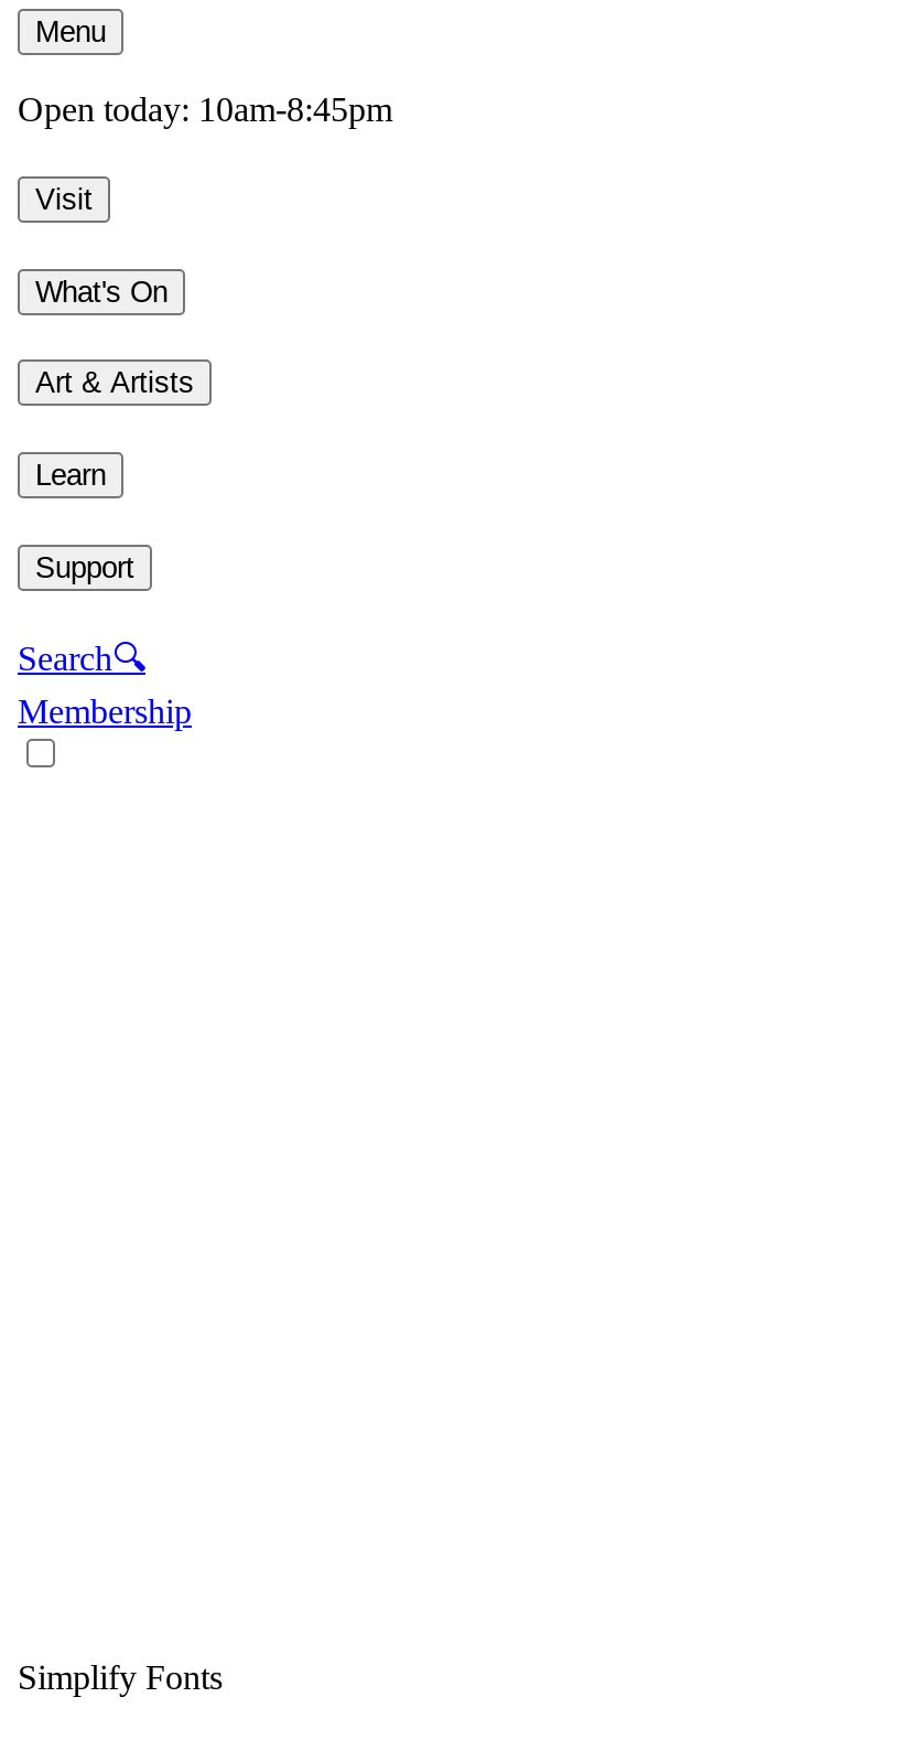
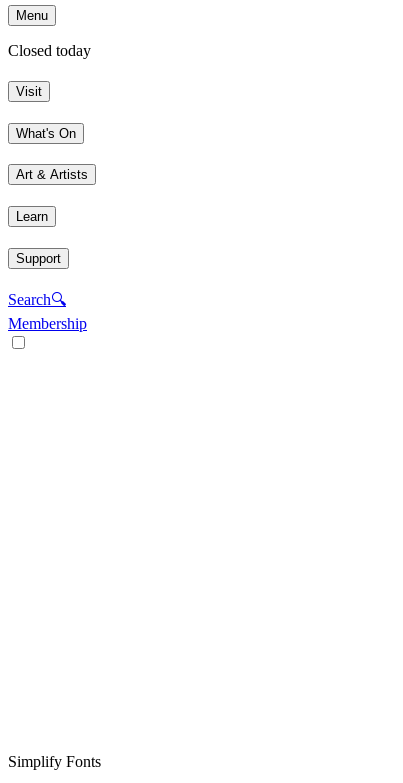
- Open today: 10am-8:45pm
+ Closed today
